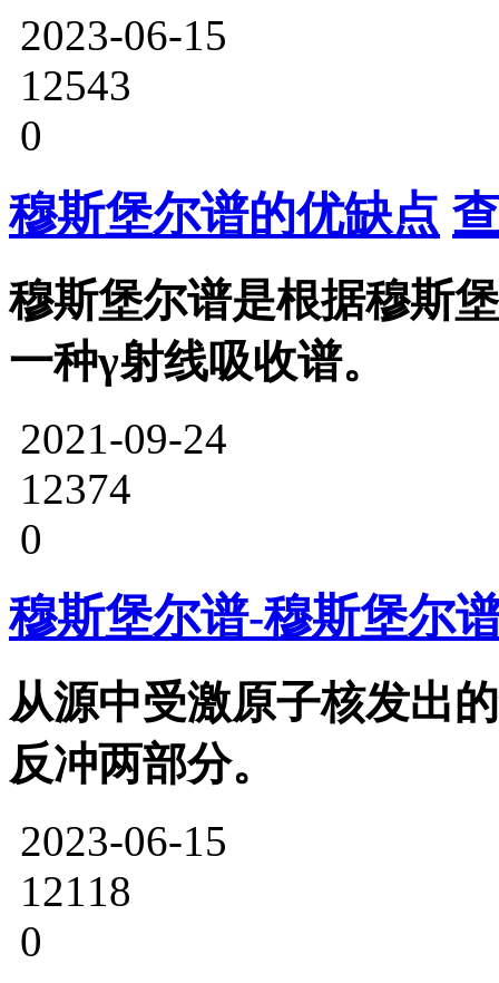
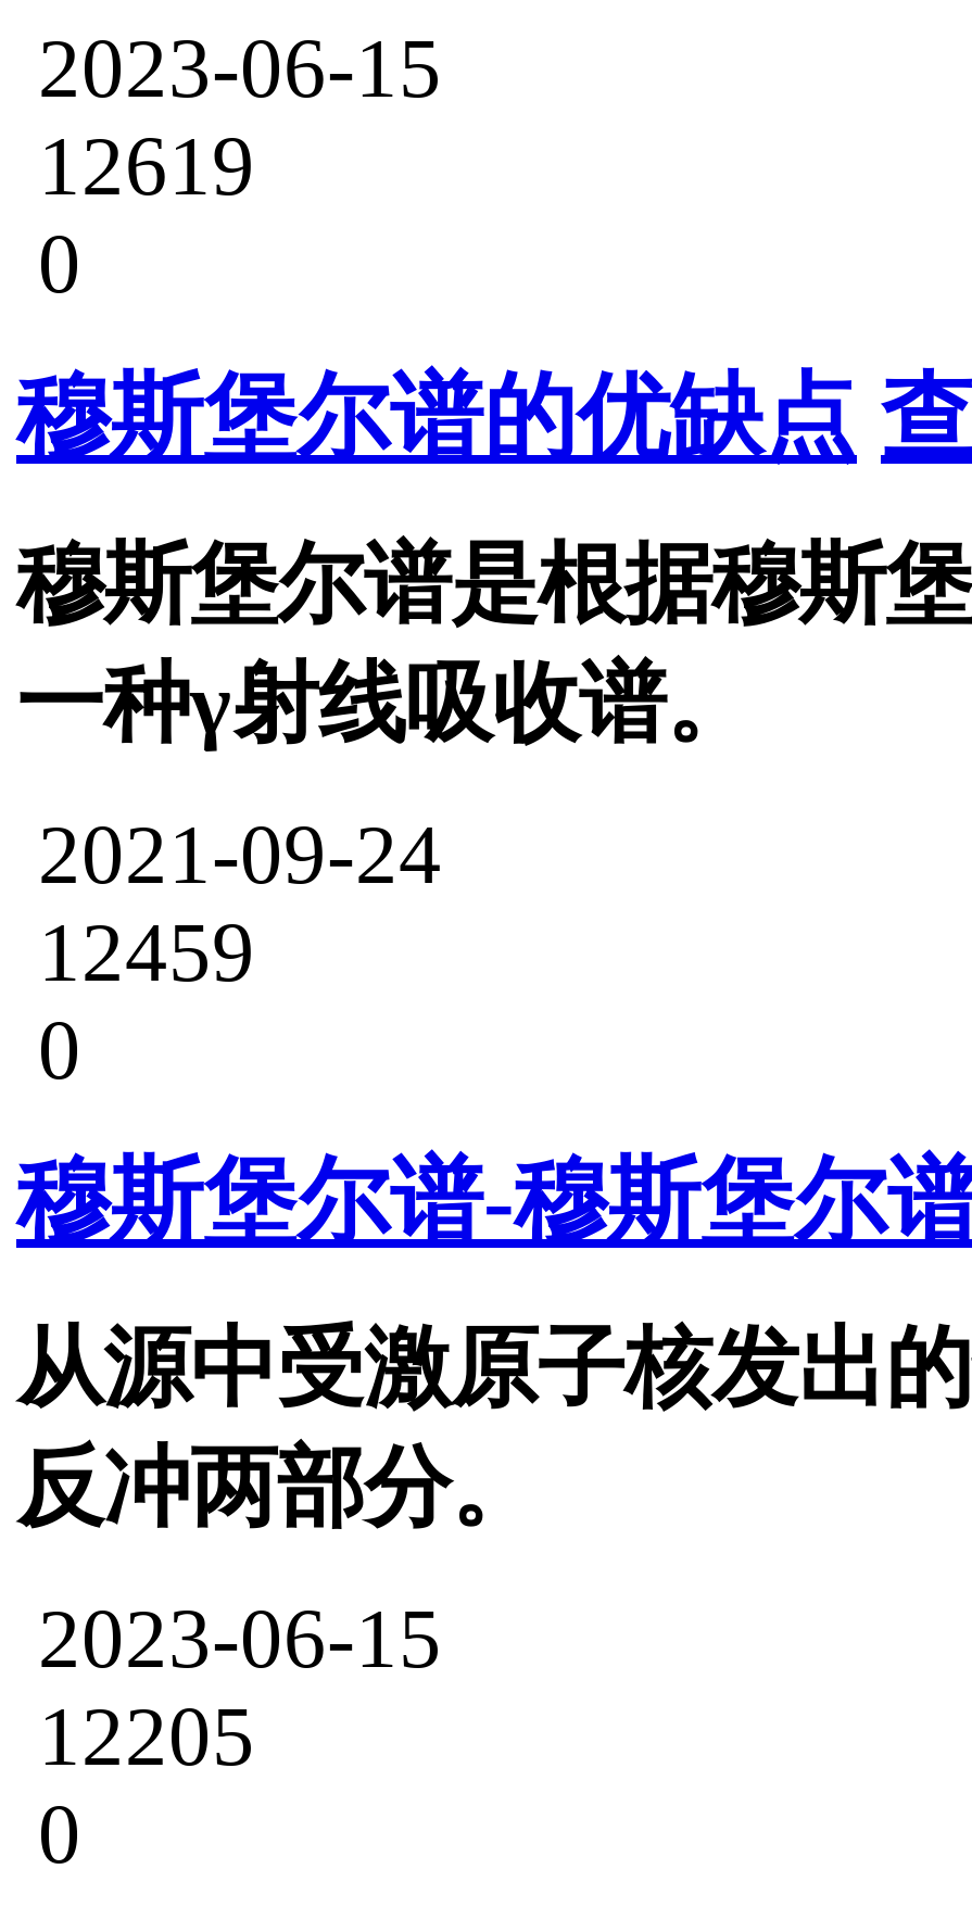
- 12543
+ 12619

- 12374
+ 12459

- 12118
+ 12205
